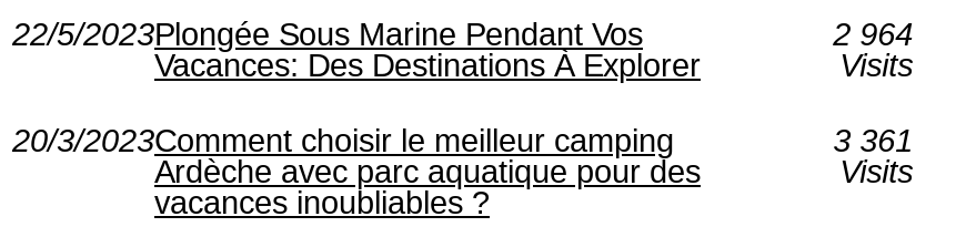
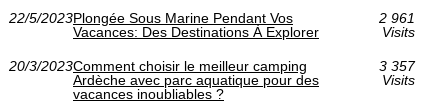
- 2 964
+ 2 961

- 3 361
+ 3 357
